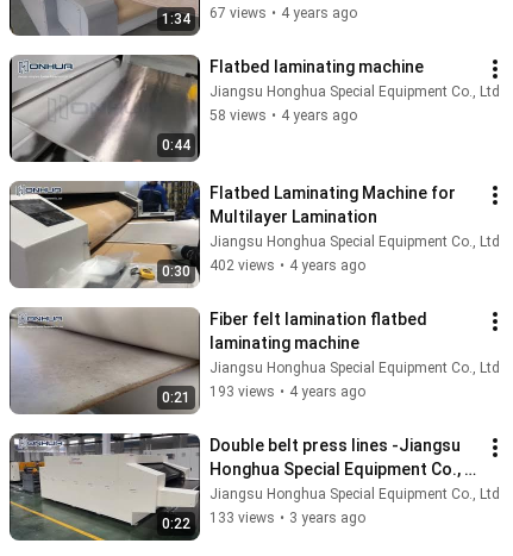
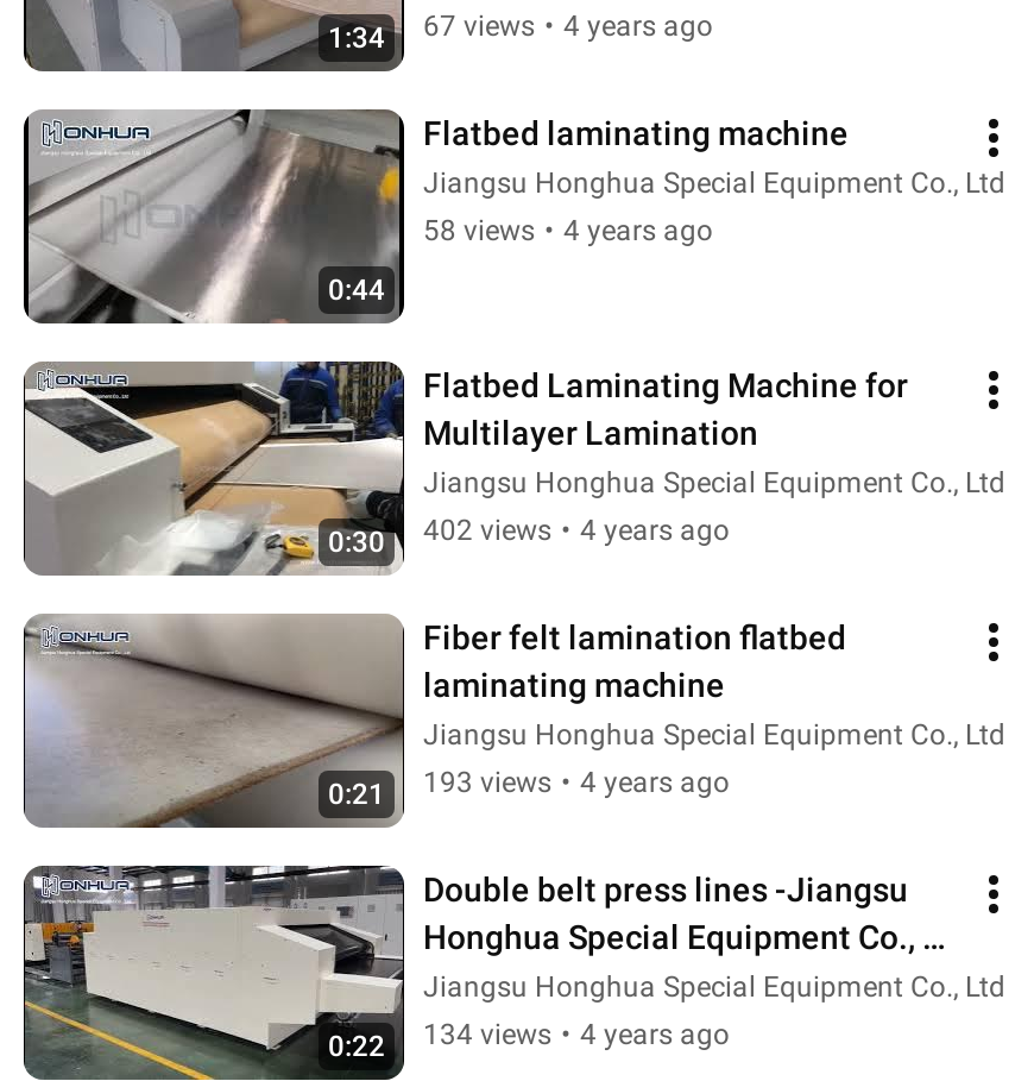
- 133 views • 3 years ago
+ 134 views • 4 years ago
